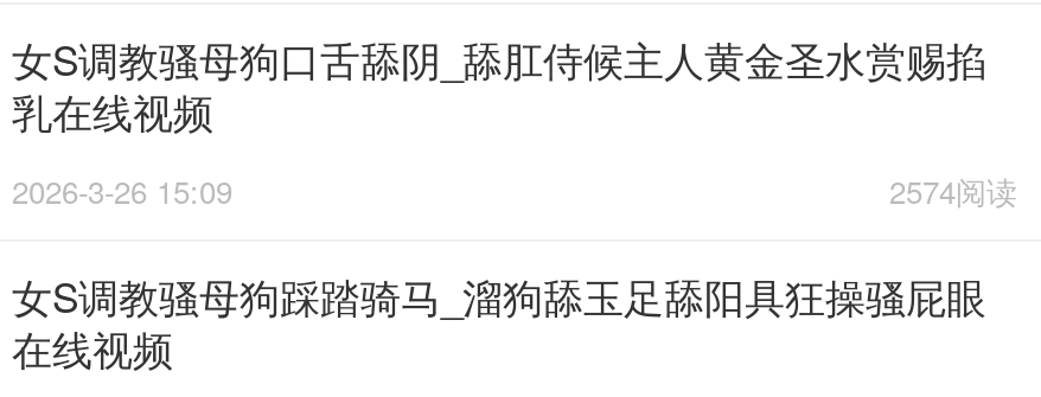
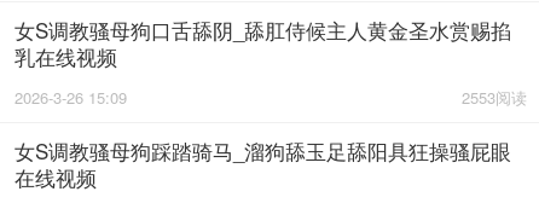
- 2574阅读
+ 2553阅读
